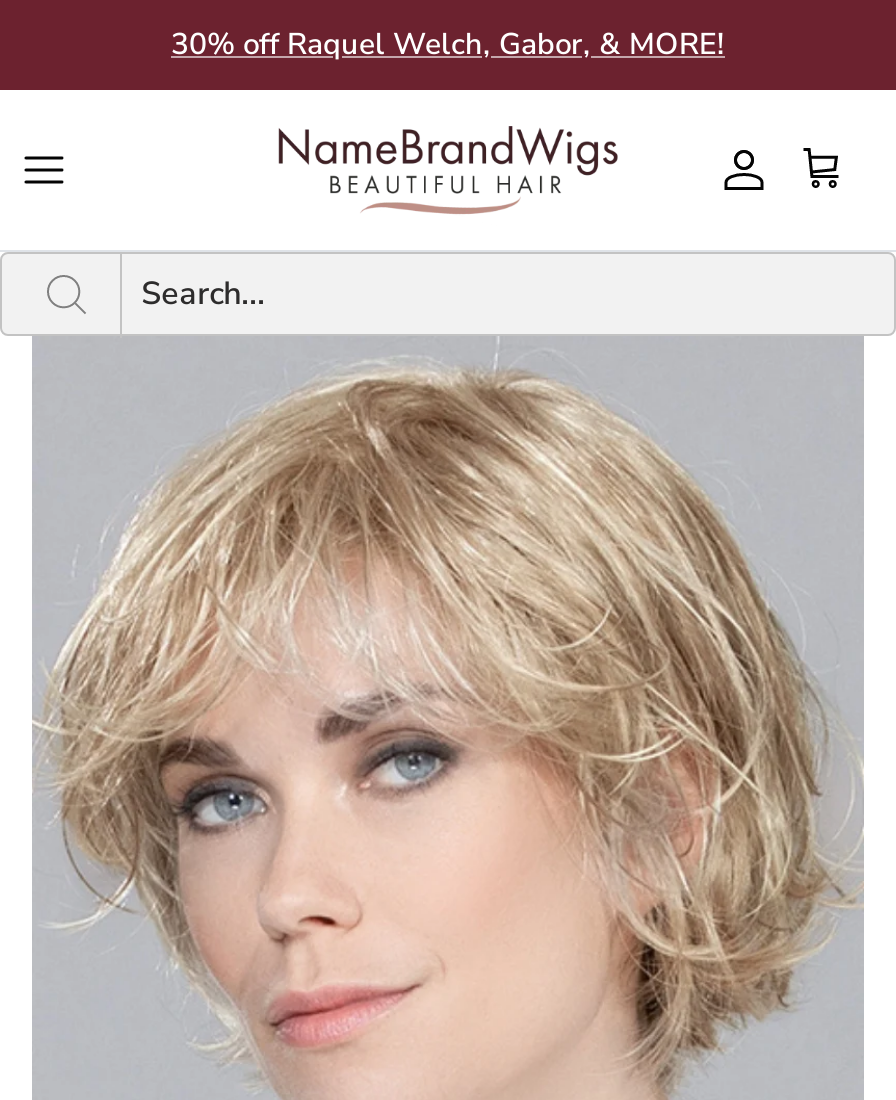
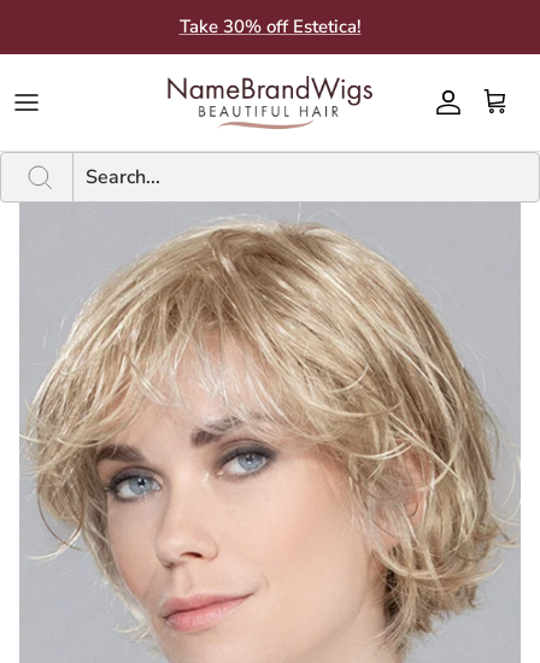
- 30% off Raquel Welch, Gabor, & MORE!
+ Take 30% off Estetica!
